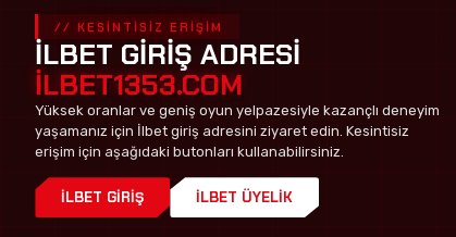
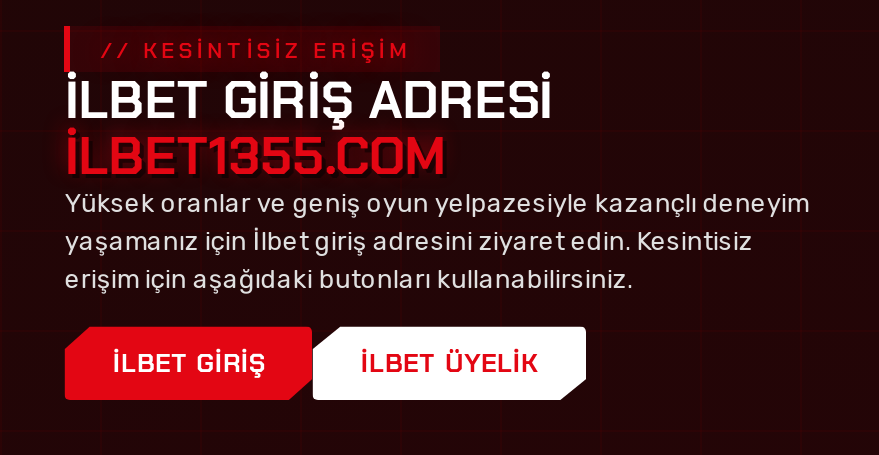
- İLBET1353.COM
+ İLBET1355.COM
